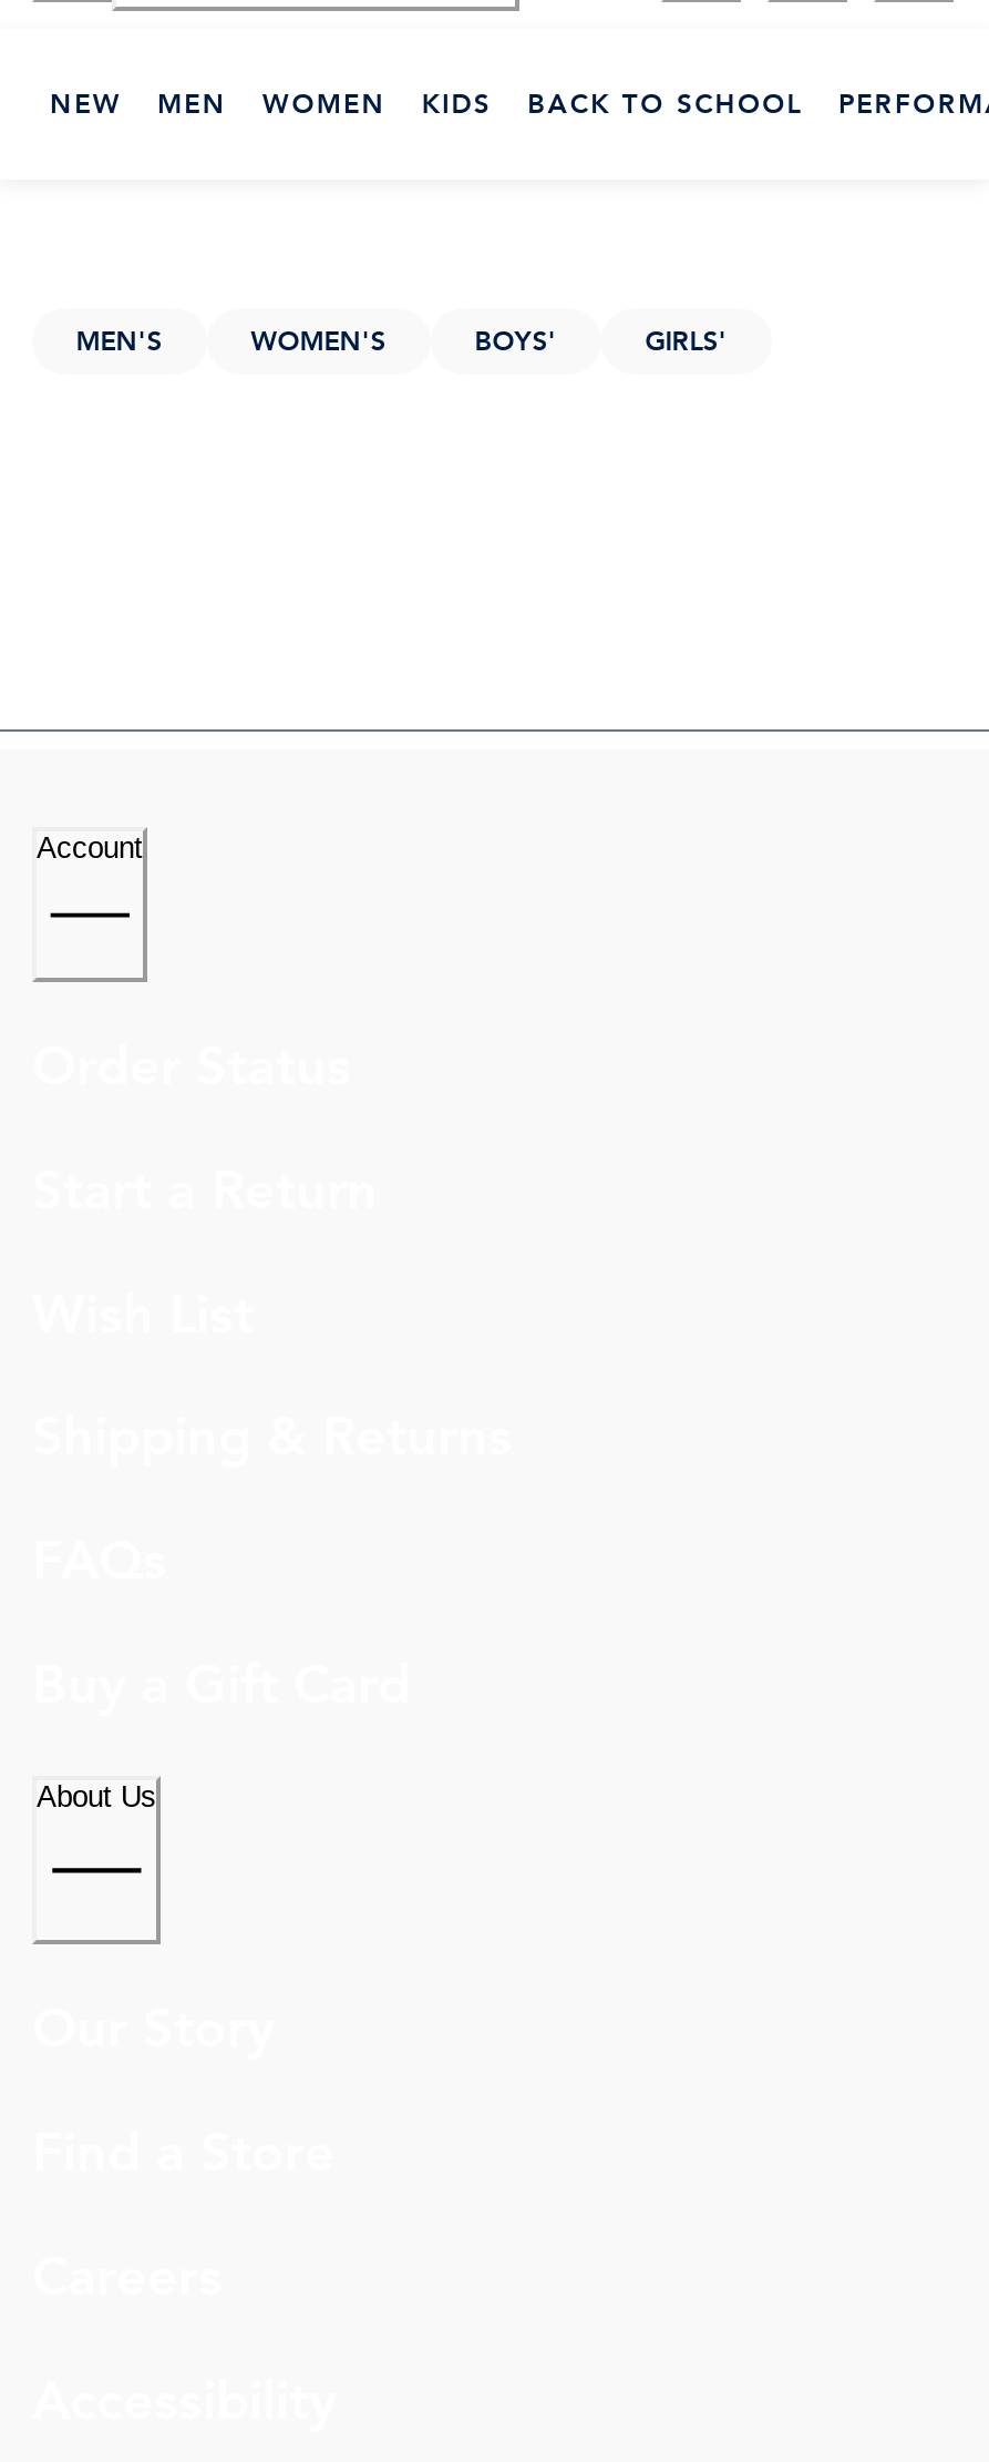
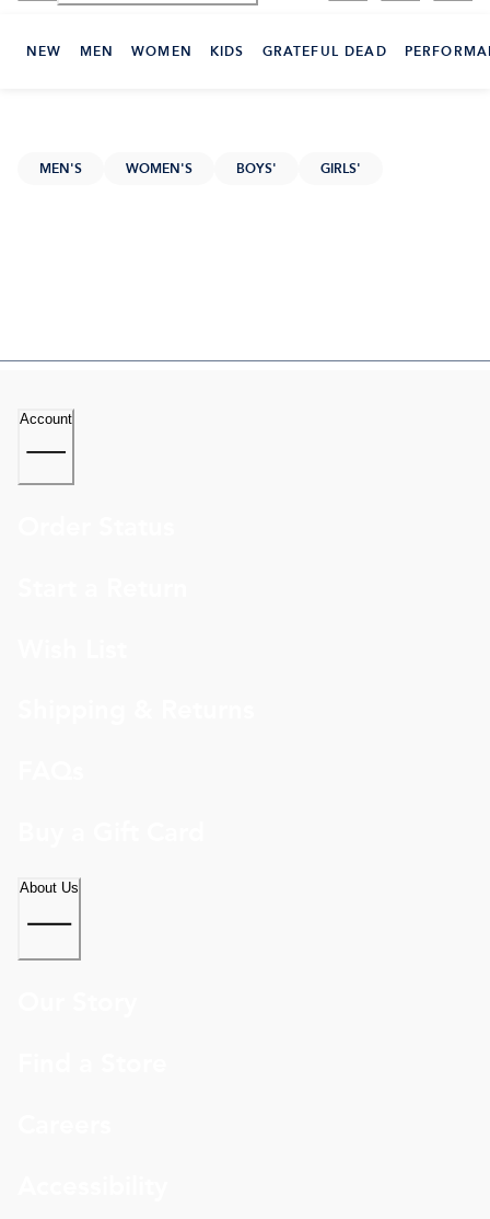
- BACK TO SCHOOL
+ GRATEFUL DEAD
